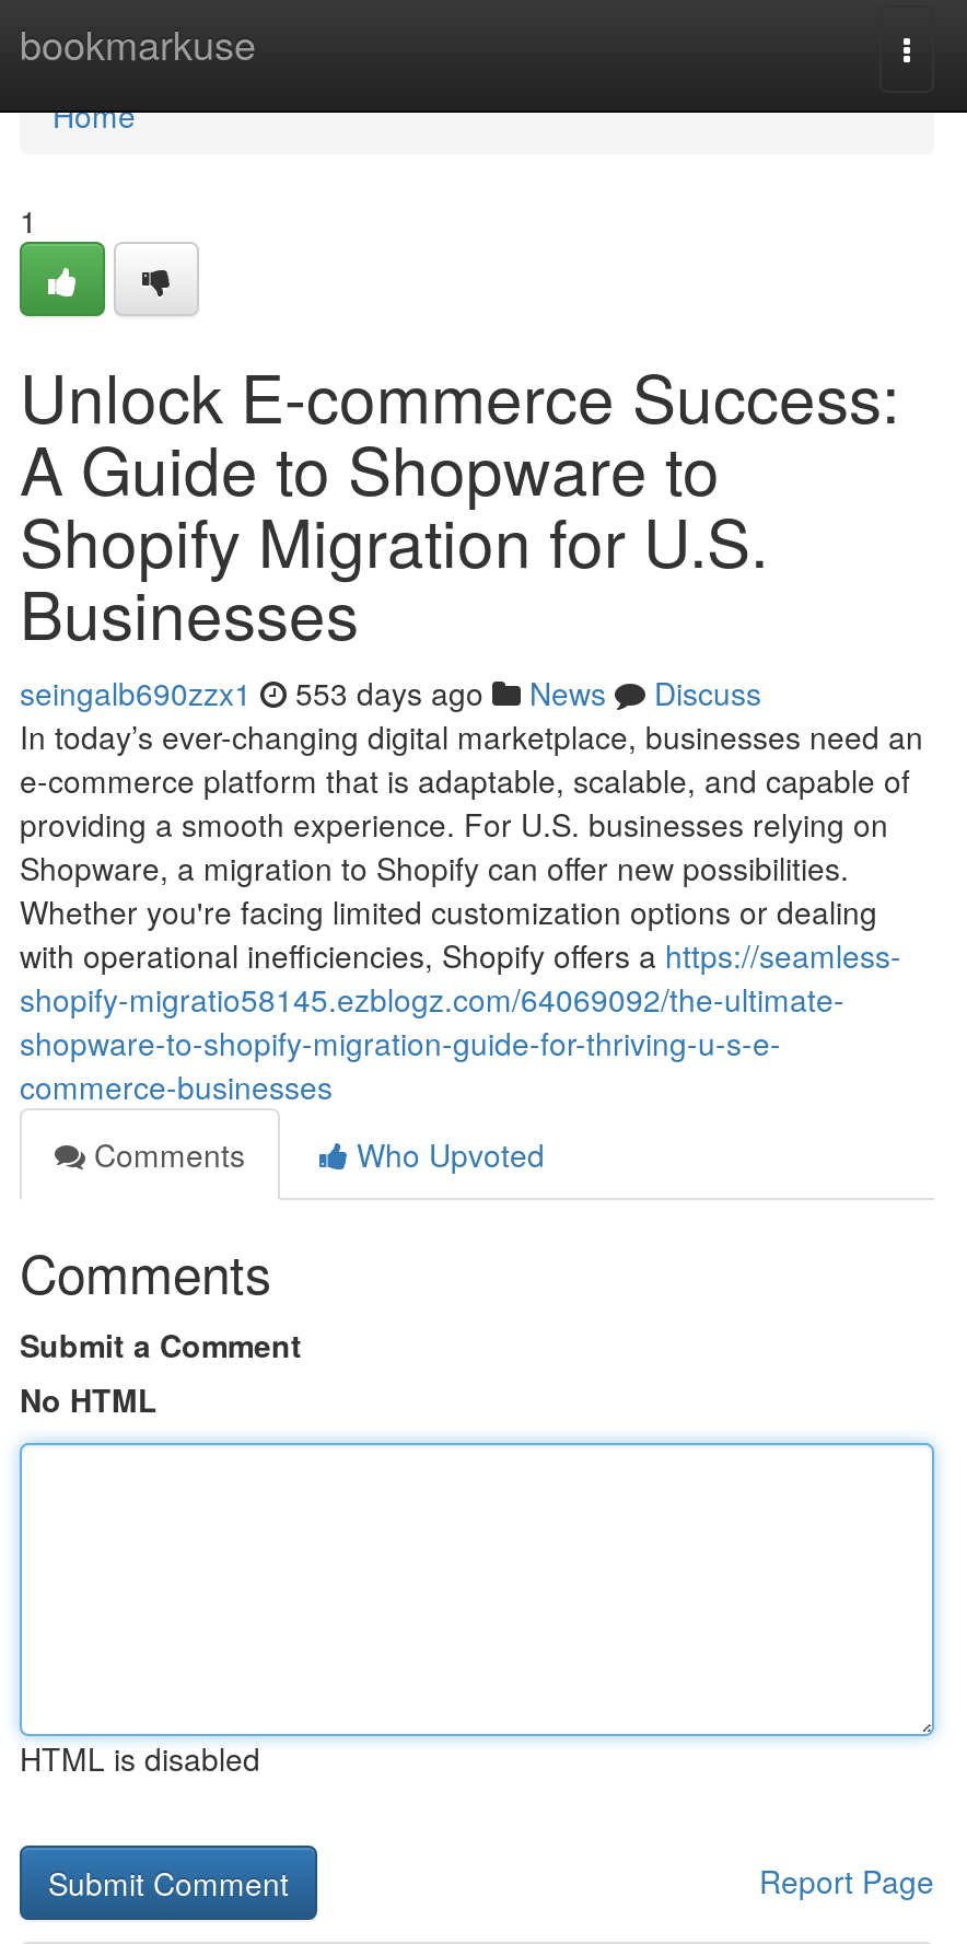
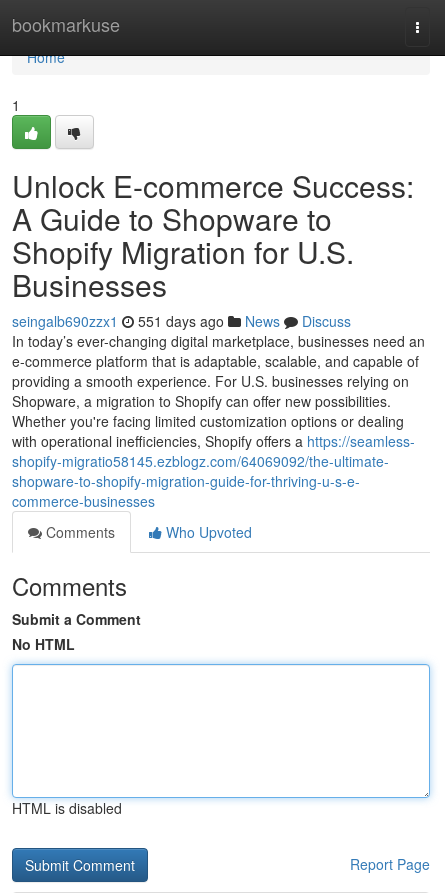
- seingalb690zzx1 553 days ago News Discuss
+ seingalb690zzx1 551 days ago News Discuss
